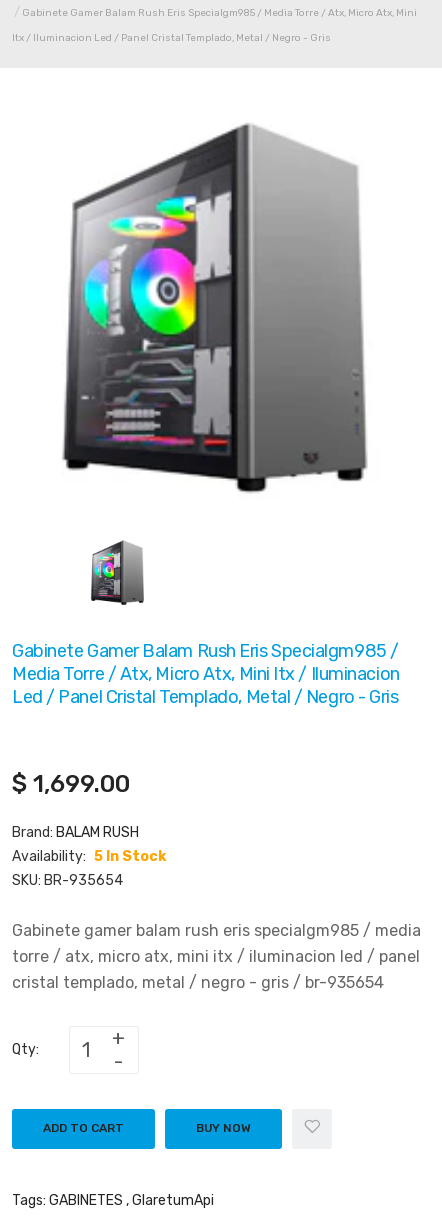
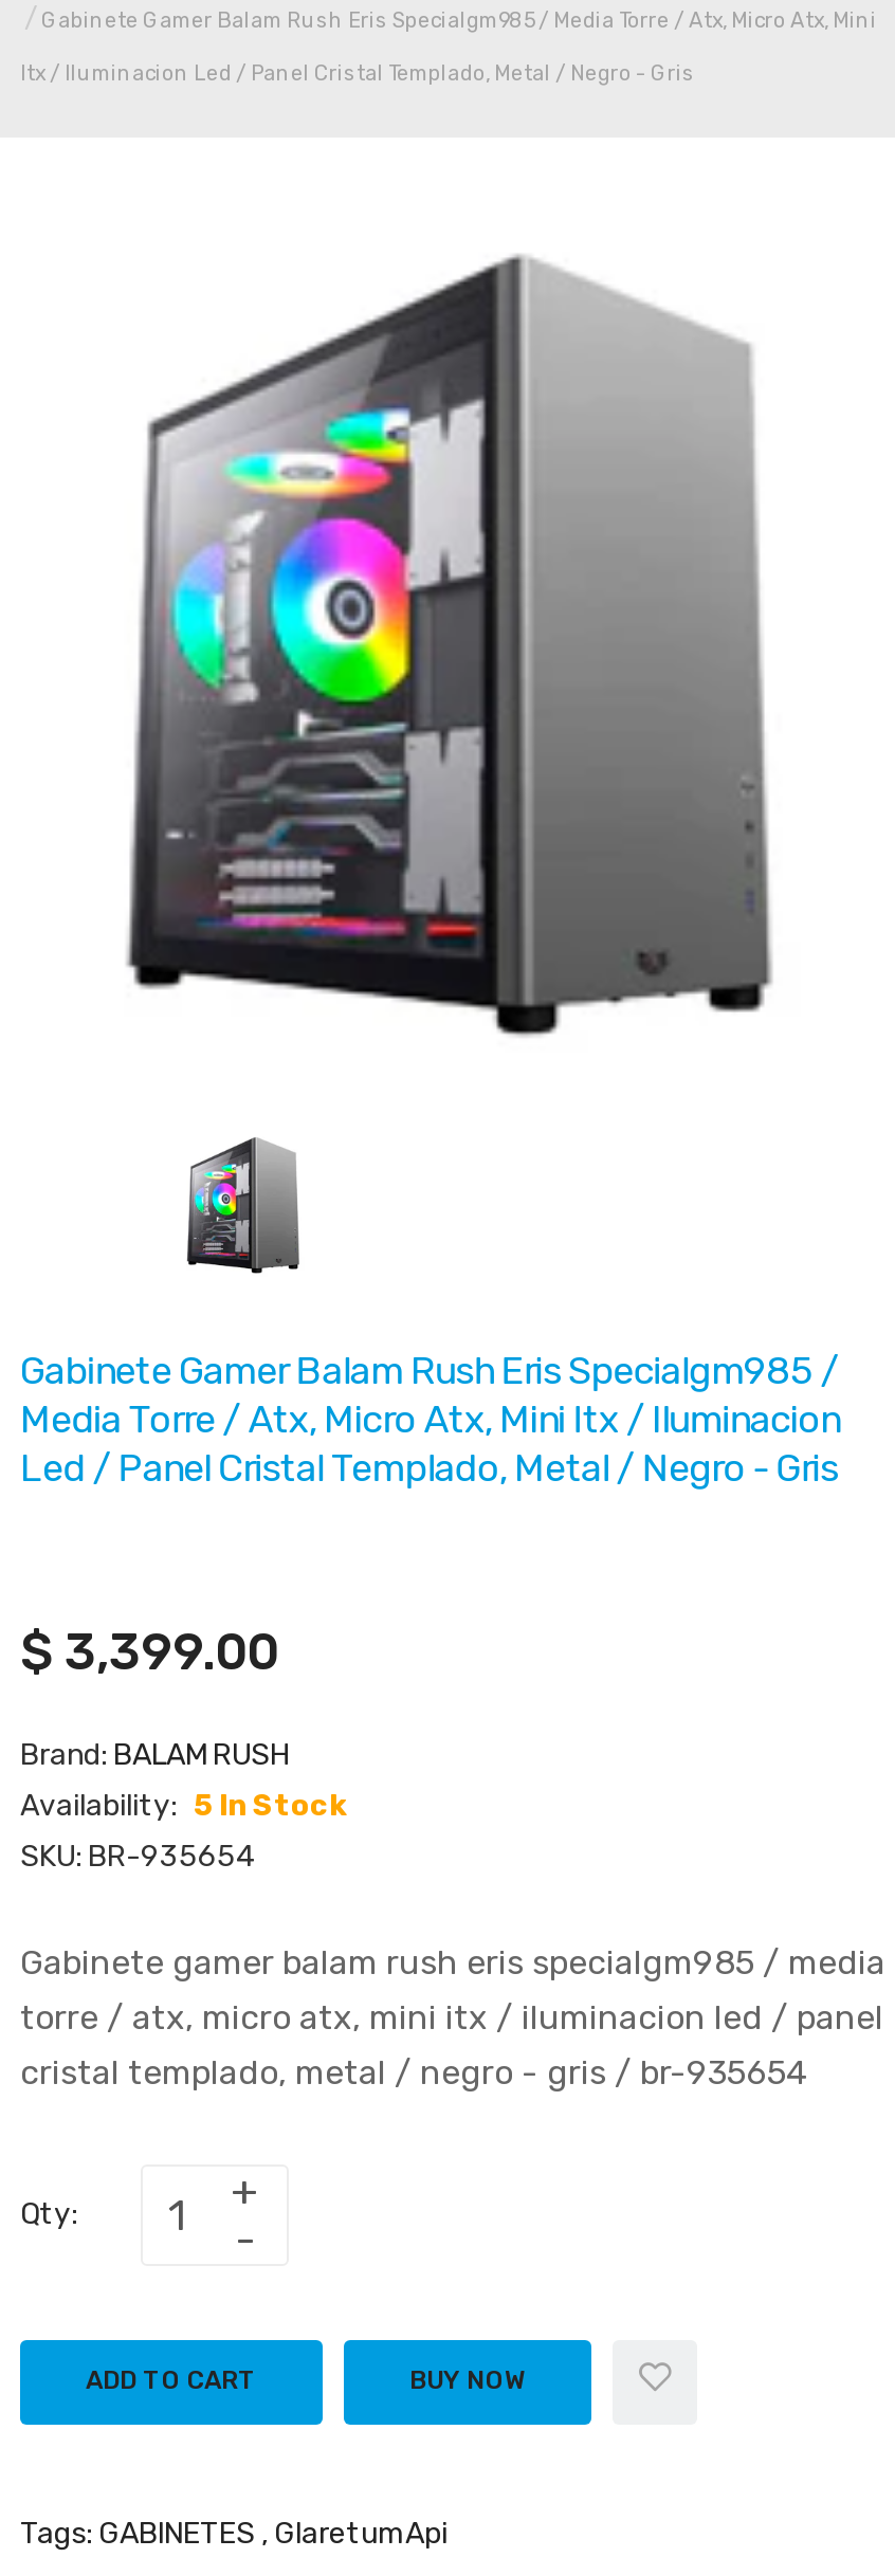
- $ 1,699.00
+ $ 3,399.00
